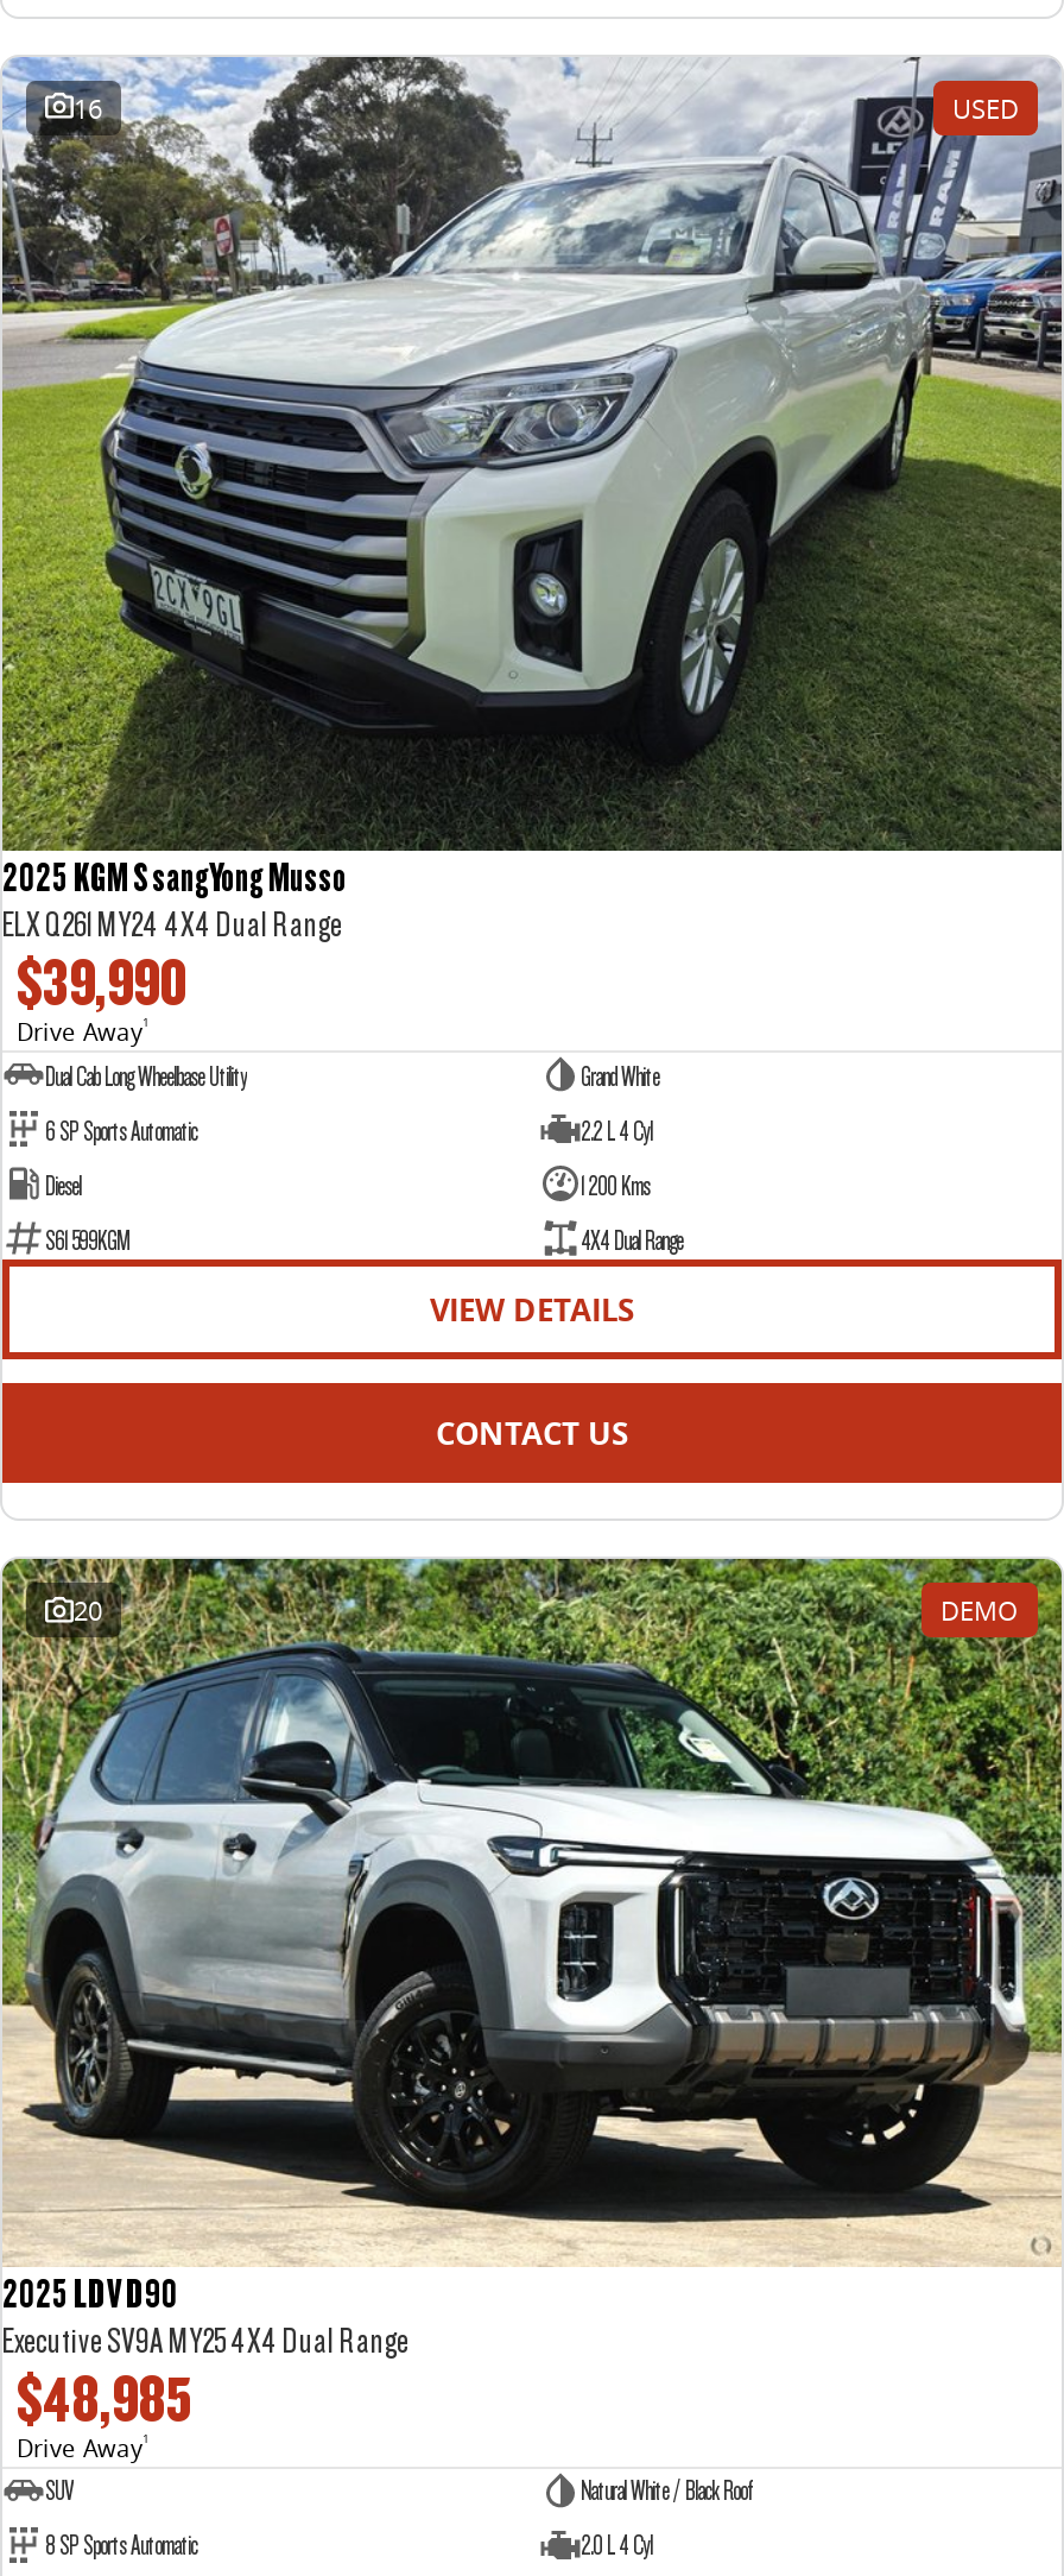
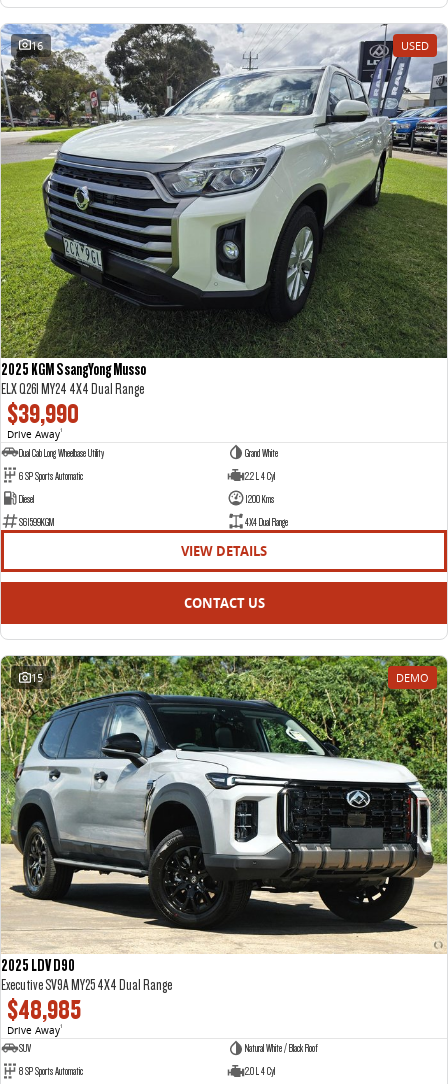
- 20
+ 15
